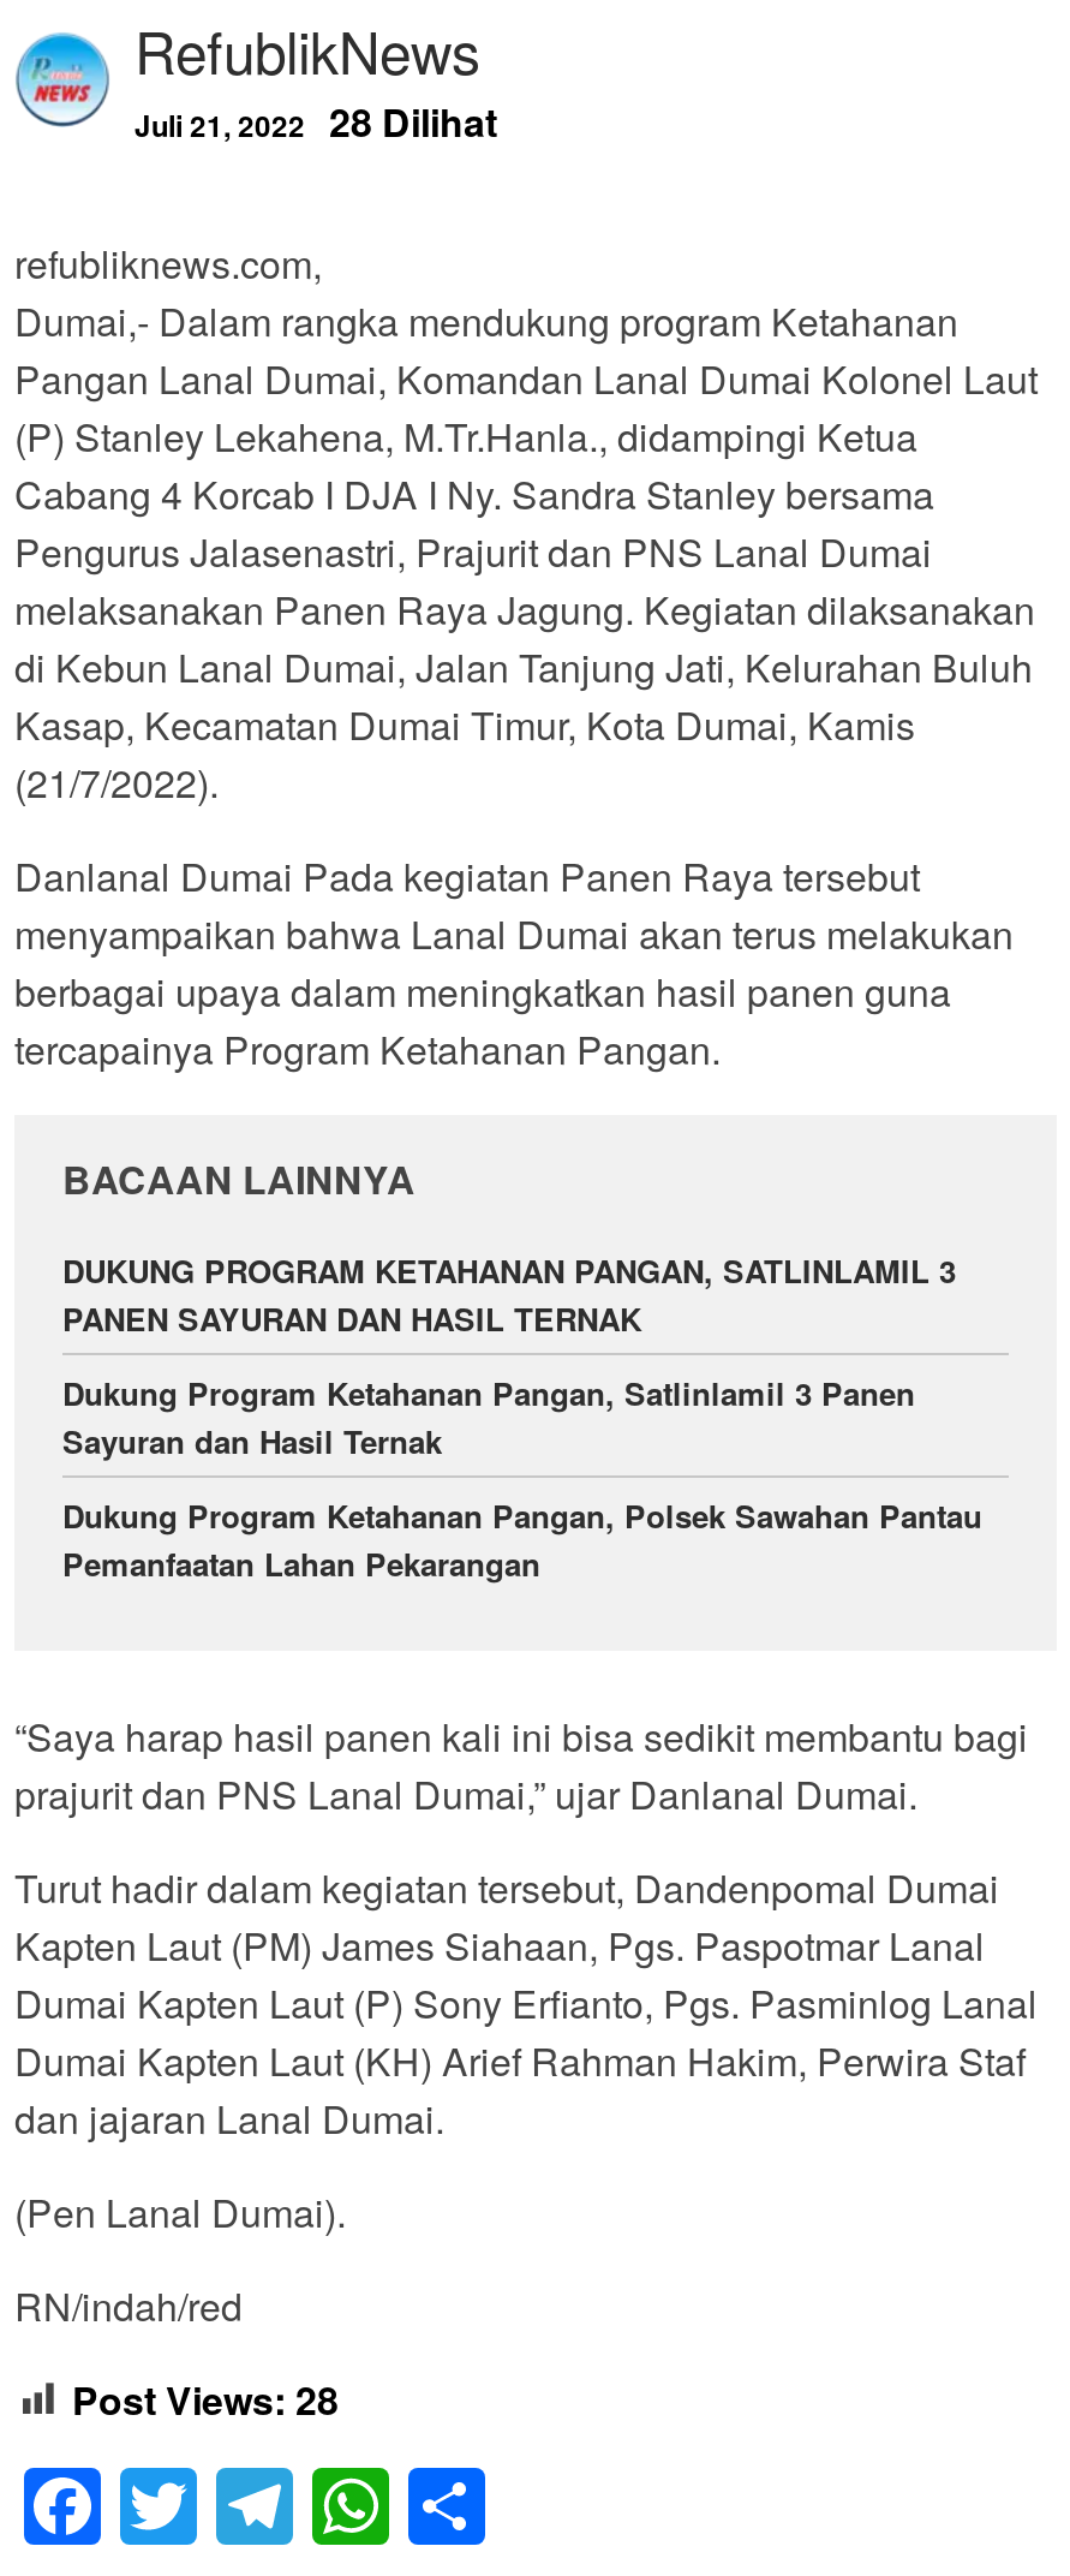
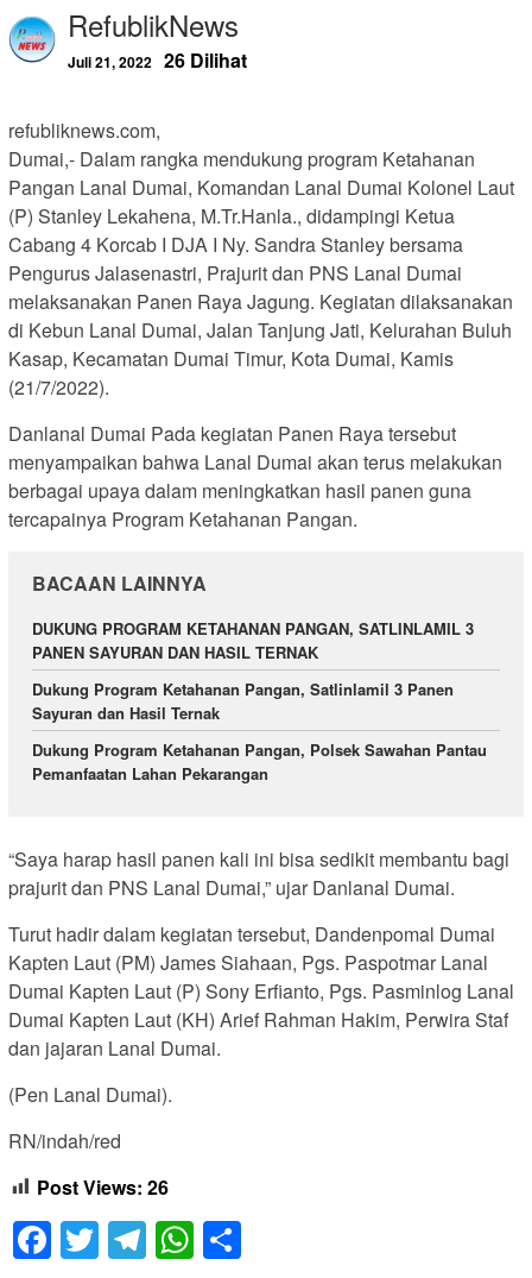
- Juli 21, 2022 28 Dilihat
+ Juli 21, 2022 26 Dilihat

- Post Views: 28
+ Post Views: 26
